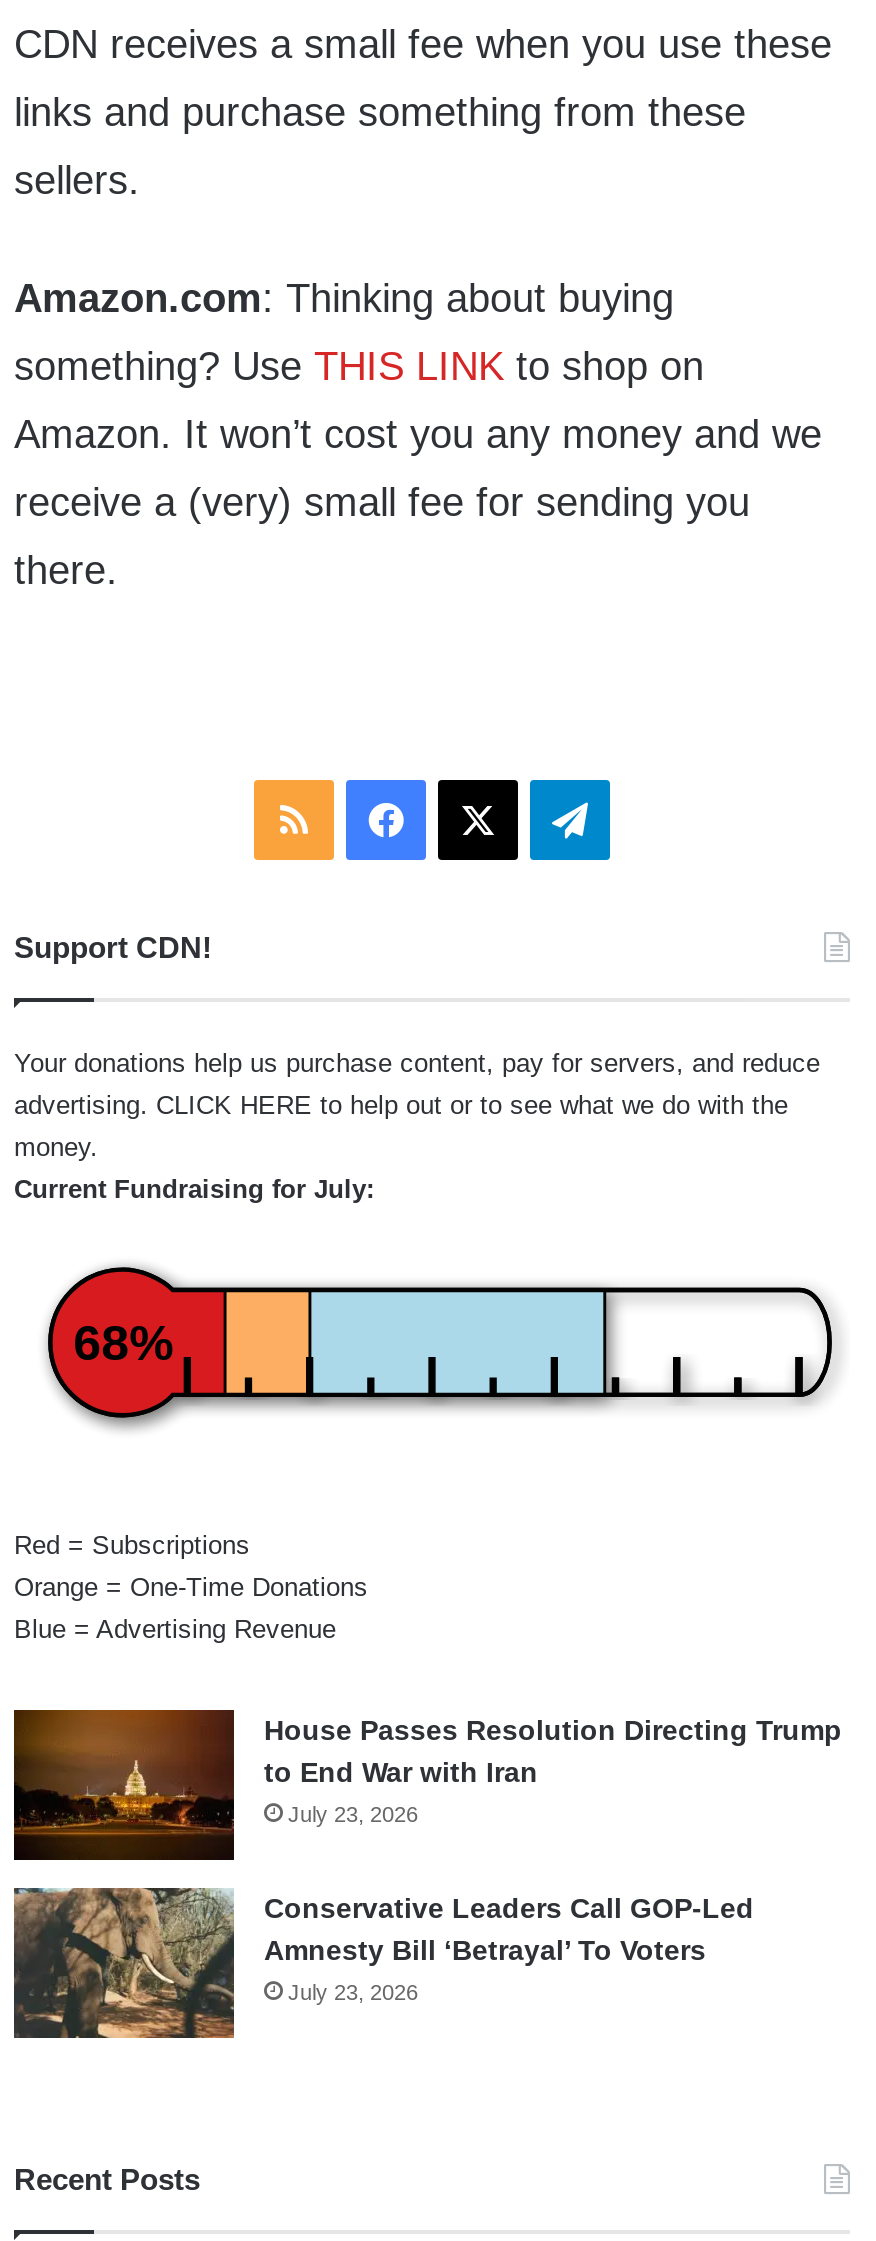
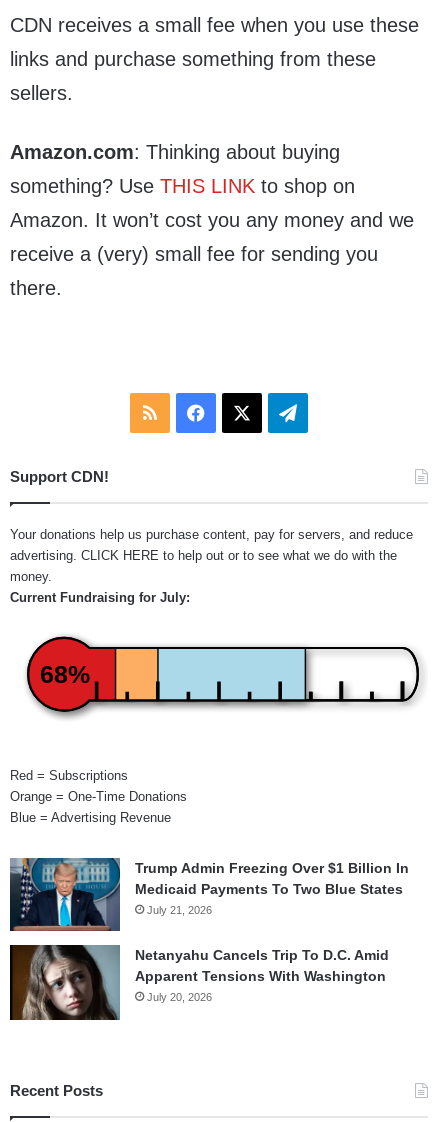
- [image]
- House Passes Resolution Directing Trump
- to End War with Iran
- July 23, 2026
+ [image]
+ Trump Admin Freezing Over $1 Billion In
+ Medicaid Payments To Two Blue States
+ July 21, 2026

- [image]
- Conservative Leaders Call GOP-Led
- Amnesty Bill ‘Betrayal’ To Voters
- July 23, 2026
+ [image]
+ Netanyahu Cancels Trip To D.C. Amid
+ Apparent Tensions With Washington
+ July 20, 2026
